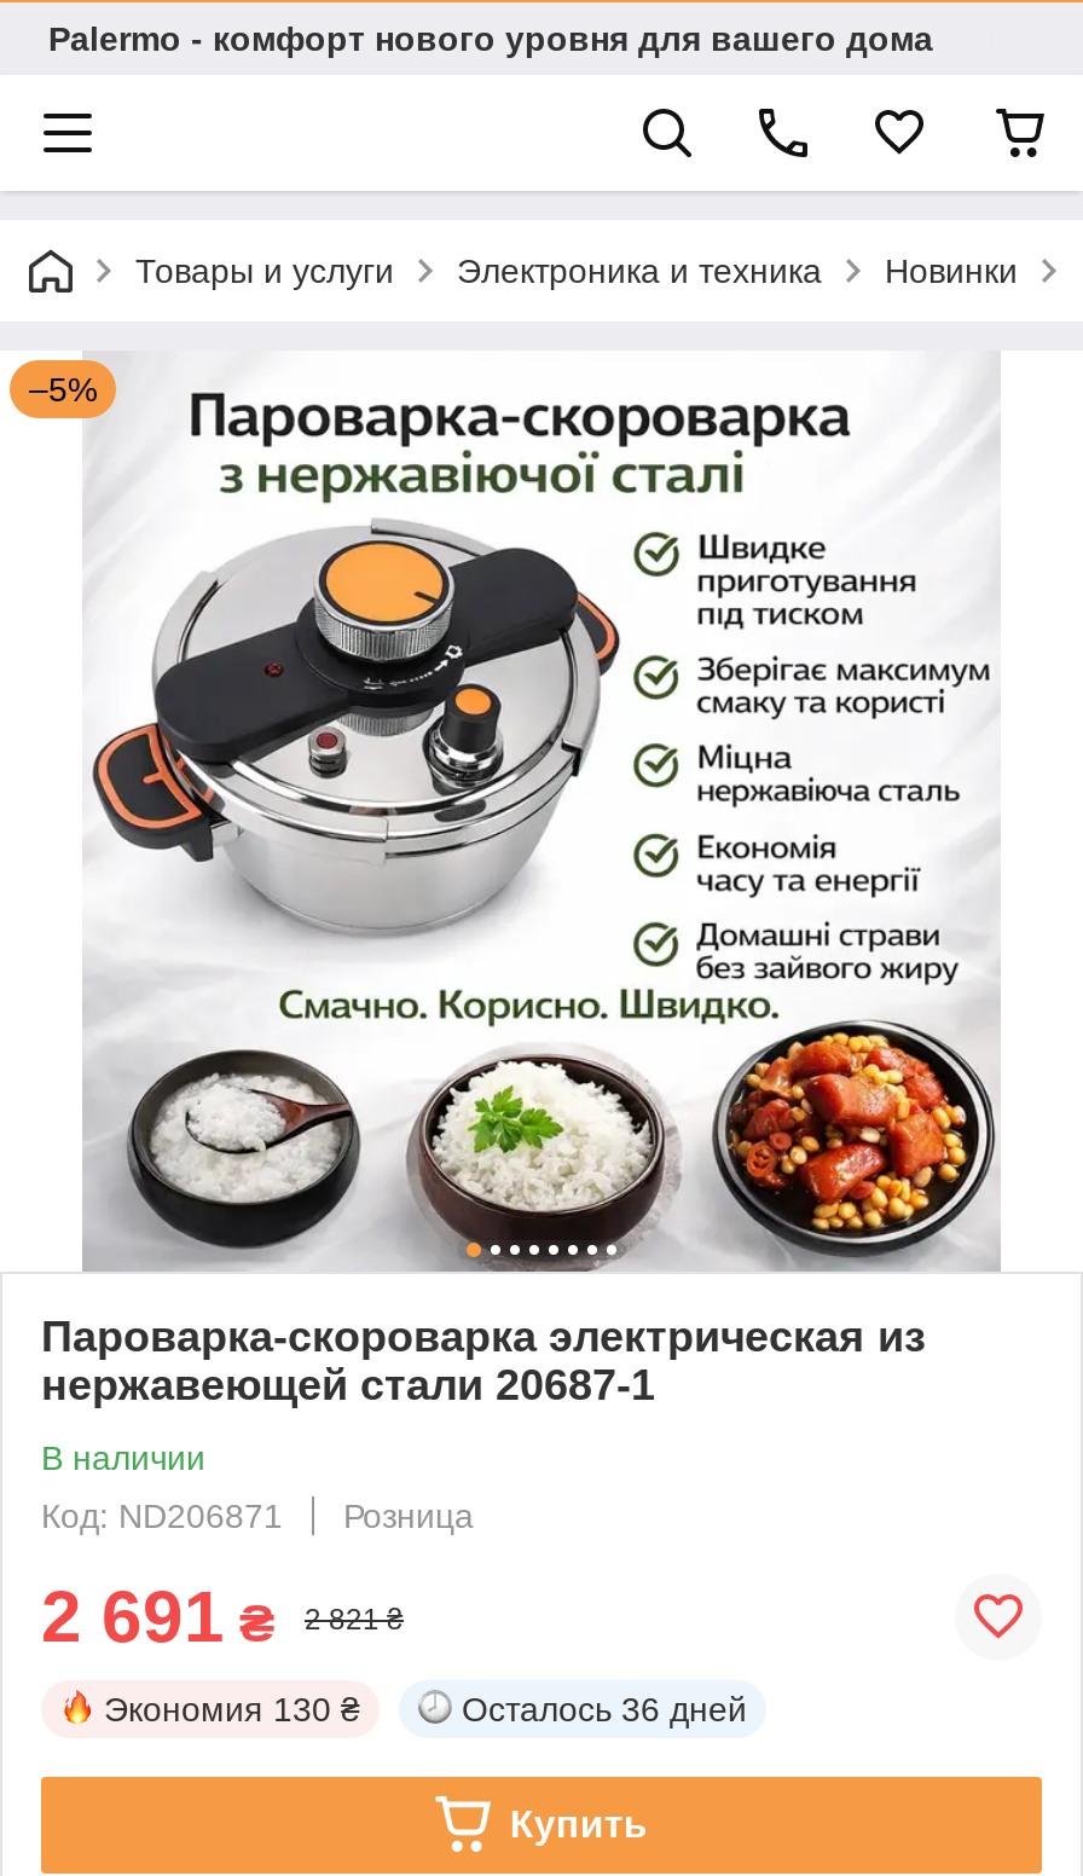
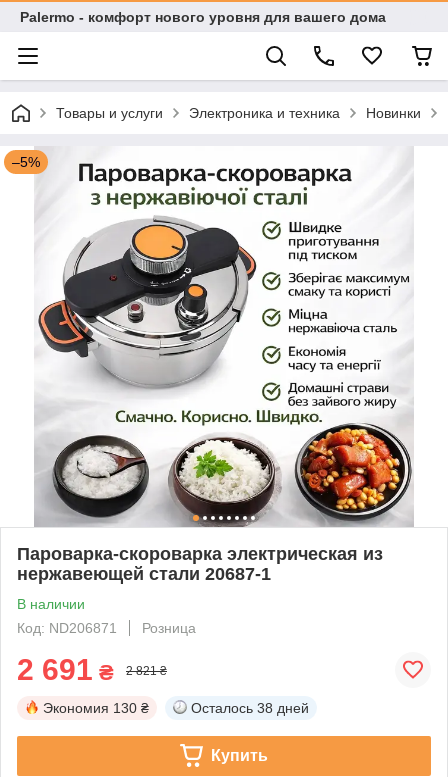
- Осталось 36 дней
+ Осталось 38 дней
